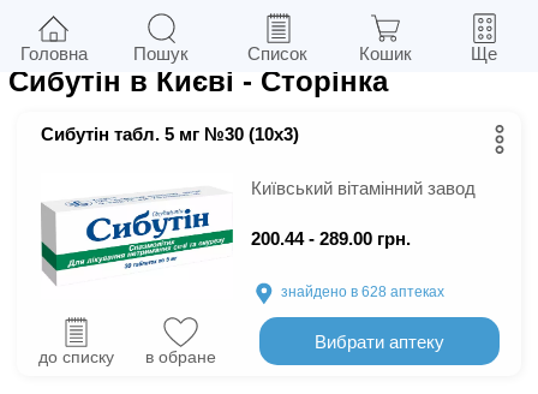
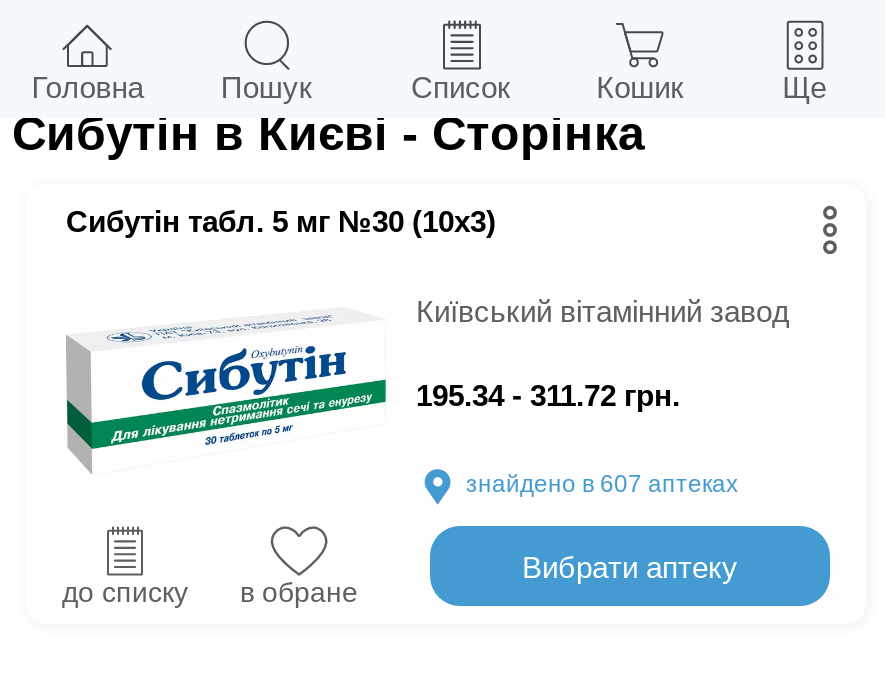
- 200.44 - 289.00 грн.
+ 195.34 - 311.72 грн.

- знайдено в 628 аптеках
+ знайдено в 607 аптеках
